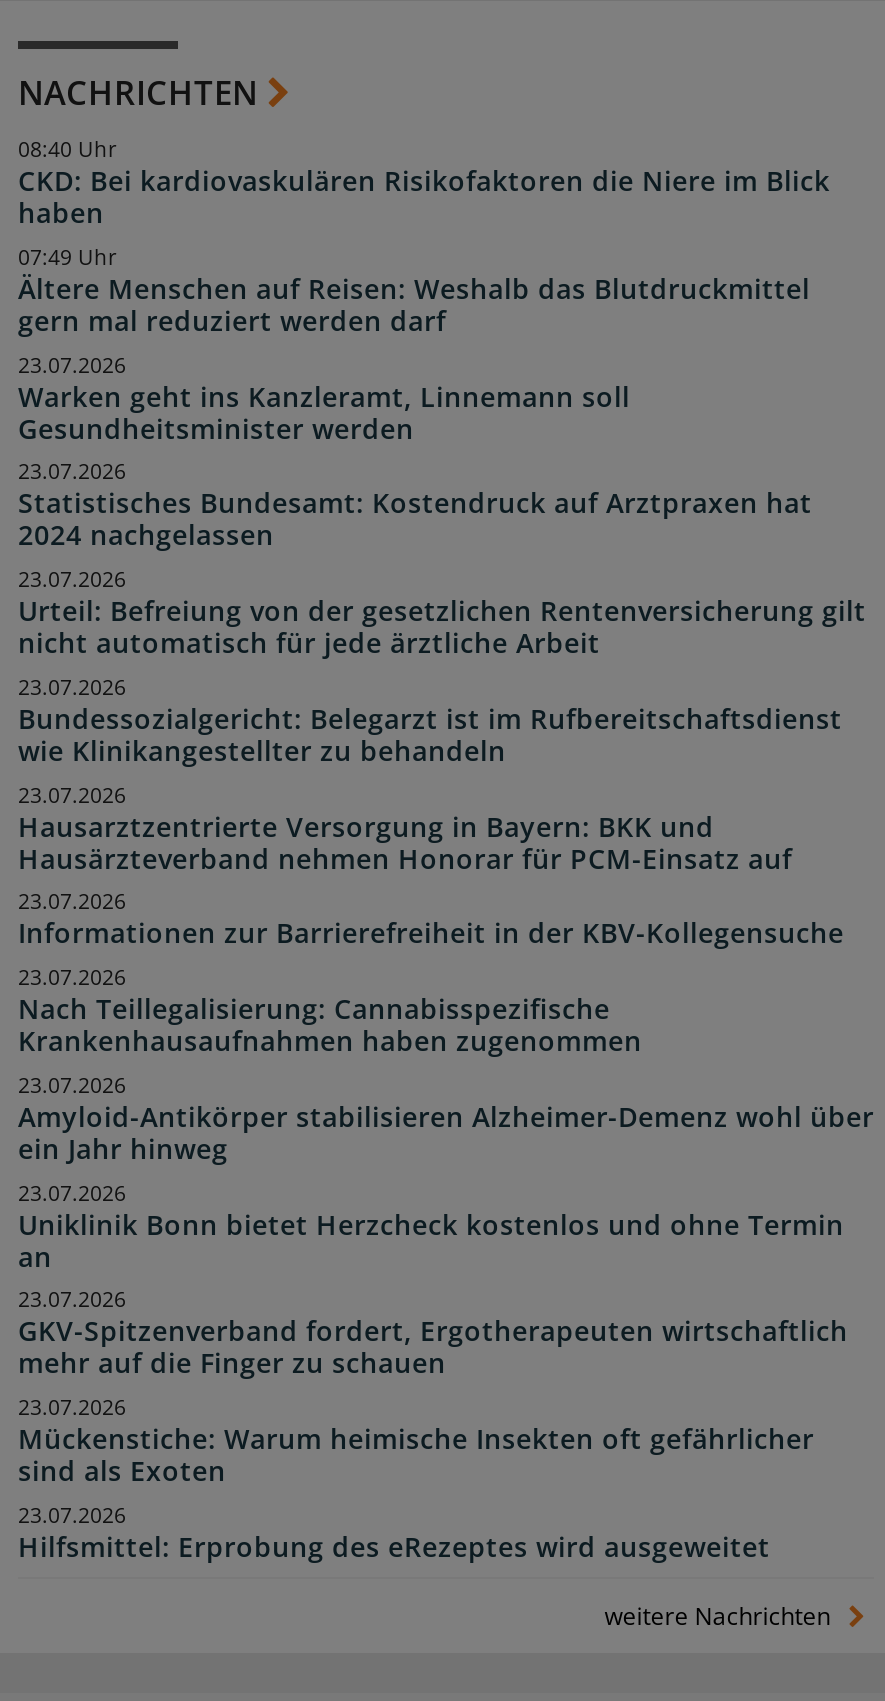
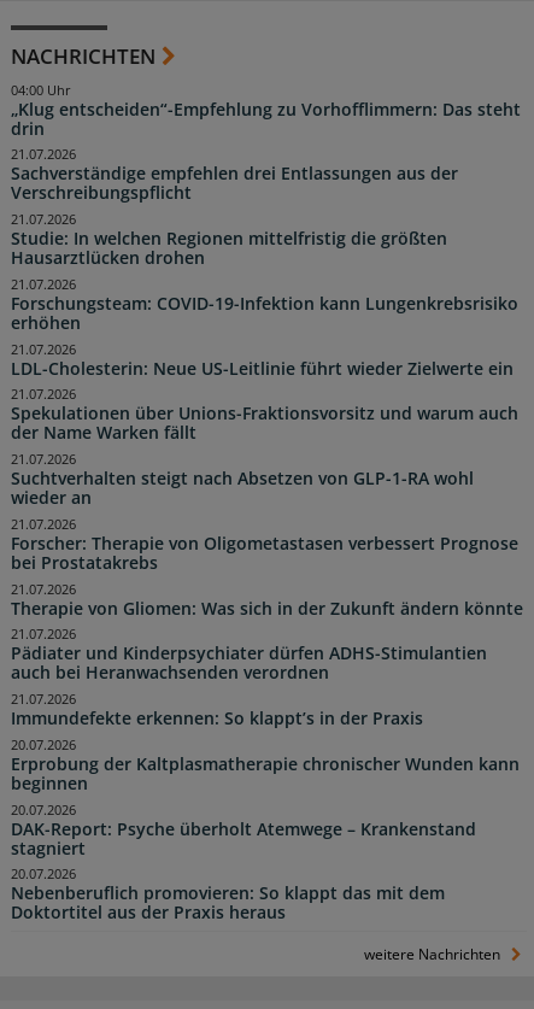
- 08:40 Uhr
+ 04:00 Uhr

- CKD: Bei kardiovaskulären Risikofaktoren die Niere im Blick
- haben
+ „Klug entscheiden“-Empfehlung zu Vorhofflimmern: Das steht
+ drin

- 07:49 Uhr
+ 21.07.2026

- Ältere Menschen auf Reisen: Weshalb das Blutdruckmittel
- gern mal reduziert werden darf
+ Sachverständige empfehlen drei Entlassungen aus der
+ Verschreibungspflicht

- 23.07.2026
+ 21.07.2026

- Warken geht ins Kanzleramt, Linnemann soll
- Gesundheitsminister werden
+ Studie: In welchen Regionen mittelfristig die größten
+ Hausarztlücken drohen

- 23.07.2026
+ 21.07.2026

- Statistisches Bundesamt: Kostendruck auf Arztpraxen hat
- 2024 nachgelassen
+ Forschungsteam: COVID-19-Infektion kann Lungenkrebsrisiko
+ erhöhen

- 23.07.2026
+ 21.07.2026

- Urteil: Befreiung von der gesetzlichen Rentenversicherung gilt
- nicht automatisch für jede ärztliche Arbeit
+ LDL-Cholesterin: Neue US-Leitlinie führt wieder Zielwerte ein

- 23.07.2026
+ 21.07.2026

- Bundessozialgericht: Belegarzt ist im Rufbereitschaftsdienst
- wie Klinikangestellter zu behandeln
+ Spekulationen über Unions-Fraktionsvorsitz und warum auch
+ der Name Warken fällt

- 23.07.2026
+ 21.07.2026

- Hausarztzentrierte Versorgung in Bayern: BKK und
- Hausärzteverband nehmen Honorar für PCM-Einsatz auf
+ Suchtverhalten steigt nach Absetzen von GLP-1-RA wohl
+ wieder an

- 23.07.2026
+ 21.07.2026

- Informationen zur Barrierefreiheit in der KBV-Kollegensuche
+ Forscher: Therapie von Oligometastasen verbessert Prognose
+ bei Prostatakrebs

- 23.07.2026
+ 21.07.2026

- Nach Teillegalisierung: Cannabisspezifische
- Krankenhausaufnahmen haben zugenommen
+ Therapie von Gliomen: Was sich in der Zukunft ändern könnte

- 23.07.2026
+ 21.07.2026

- Amyloid-Antikörper stabilisieren Alzheimer-Demenz wohl über
- ein Jahr hinweg
+ Pädiater und Kinderpsychiater dürfen ADHS-Stimulantien
+ auch bei Heranwachsenden verordnen

- 23.07.2026
+ 21.07.2026

- Uniklinik Bonn bietet Herzcheck kostenlos und ohne Termin
- an
+ Immundefekte erkennen: So klappt’s in der Praxis

- 23.07.2026
+ 20.07.2026

- GKV-Spitzenverband fordert, Ergotherapeuten wirtschaftlich
- mehr auf die Finger zu schauen
+ Erprobung der Kaltplasmatherapie chronischer Wunden kann
+ beginnen

- 23.07.2026
+ 20.07.2026

- Mückenstiche: Warum heimische Insekten oft gefährlicher
- sind als Exoten
+ DAK-Report: Psyche überholt Atemwege – Krankenstand
+ stagniert

- 23.07.2026
+ 20.07.2026

- Hilfsmittel: Erprobung des eRezeptes wird ausgeweitet
+ Nebenberuflich promovieren: So klappt das mit dem
+ Doktortitel aus der Praxis heraus
